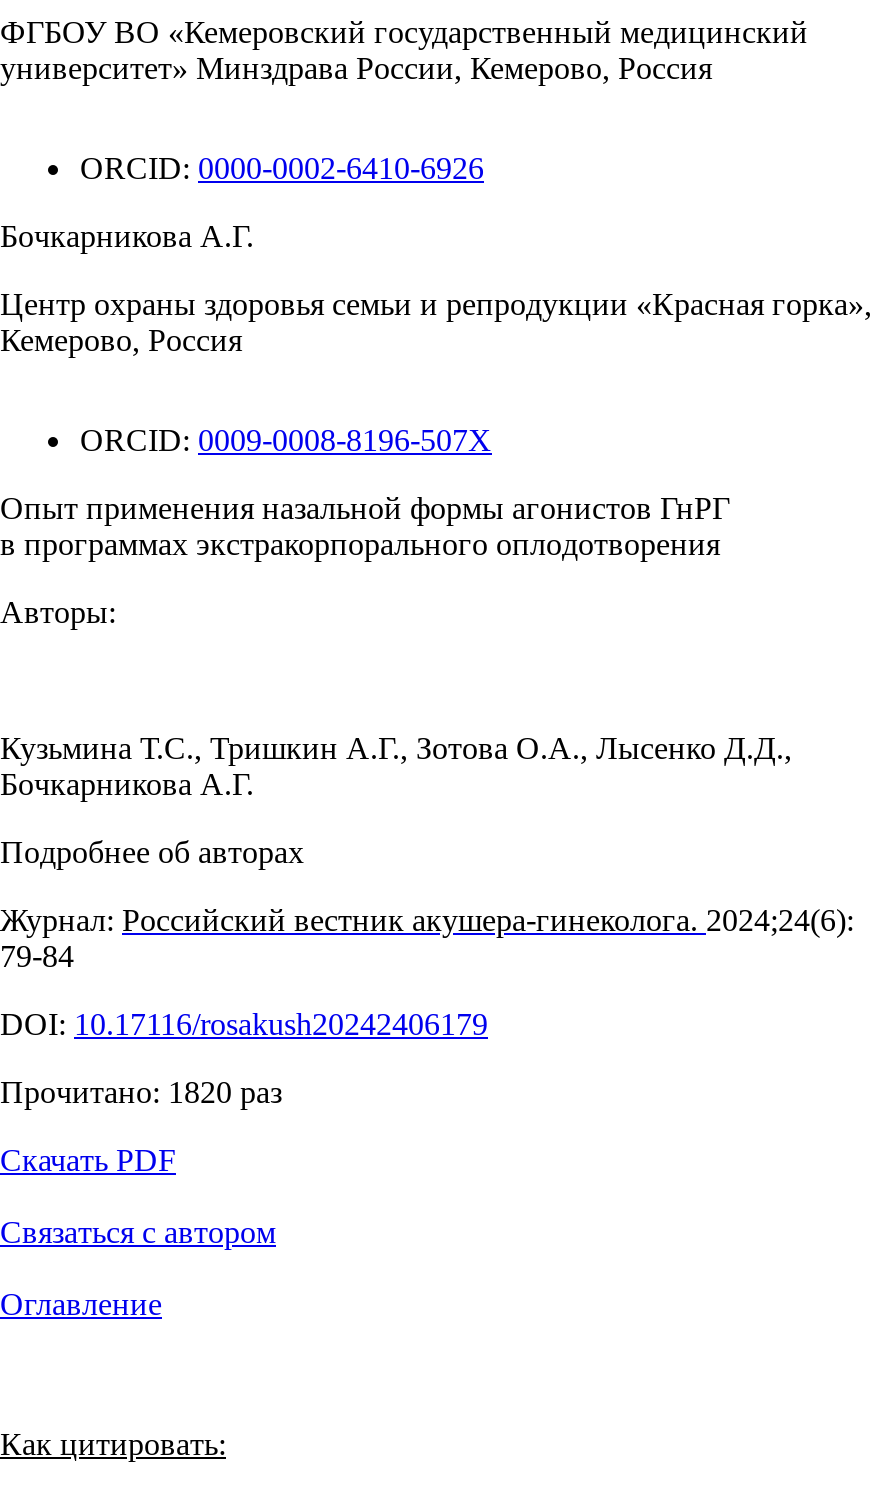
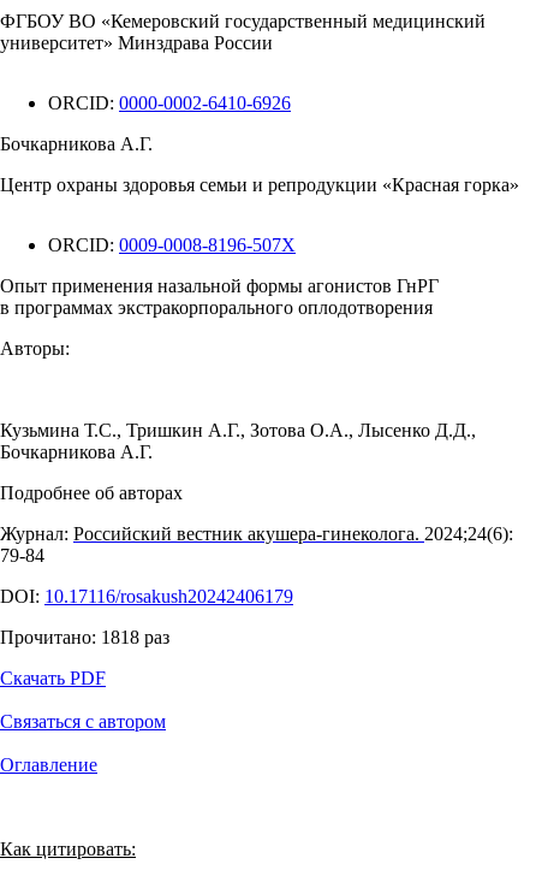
- университет» Минздрава России, Кемерово, Россия
+ университет» Минздрава России

- Центр охраны здоровья семьи и репродукции «Красная горка»,
- Кемерово, Россия
+ Центр охраны здоровья семьи и репродукции «Красная горка»

- Прочитано: 1820 раз
+ Прочитано: 1818 раз
